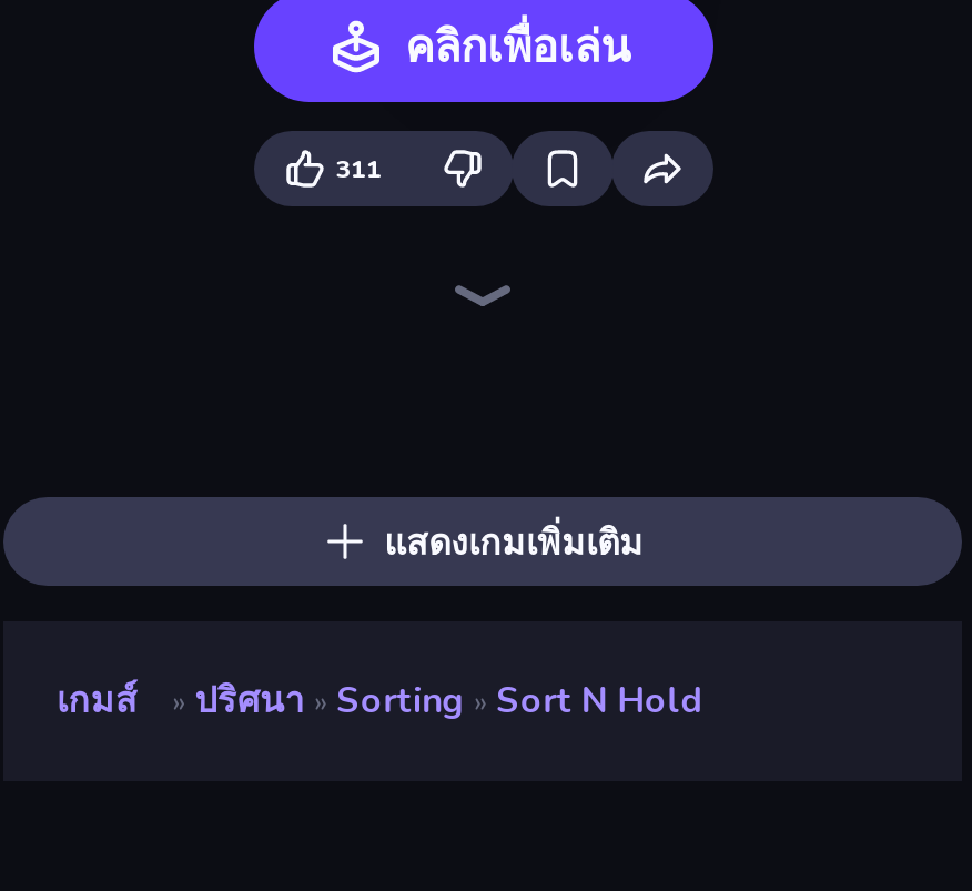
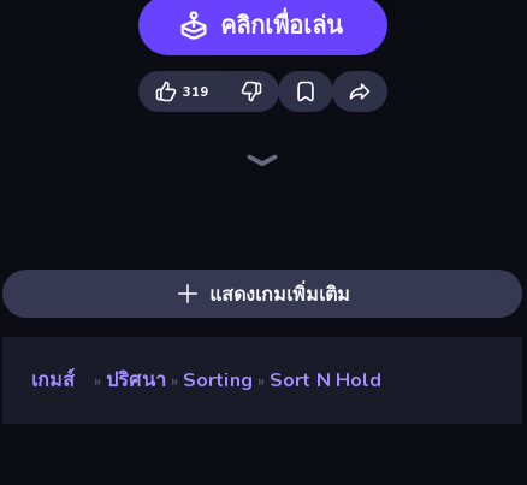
- 311
+ 319
